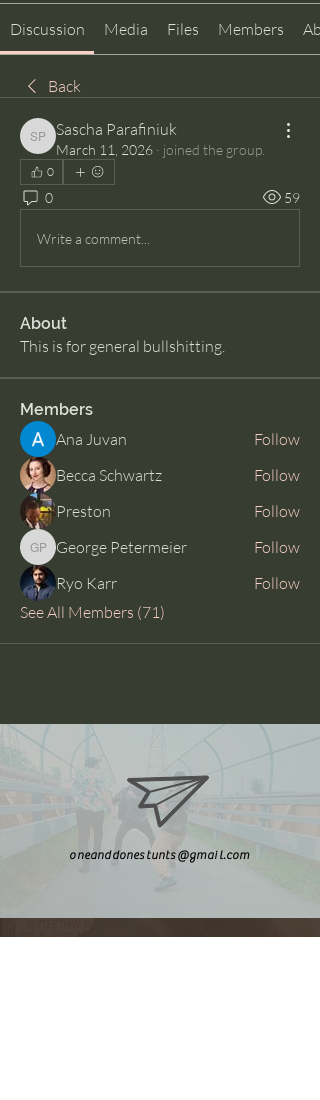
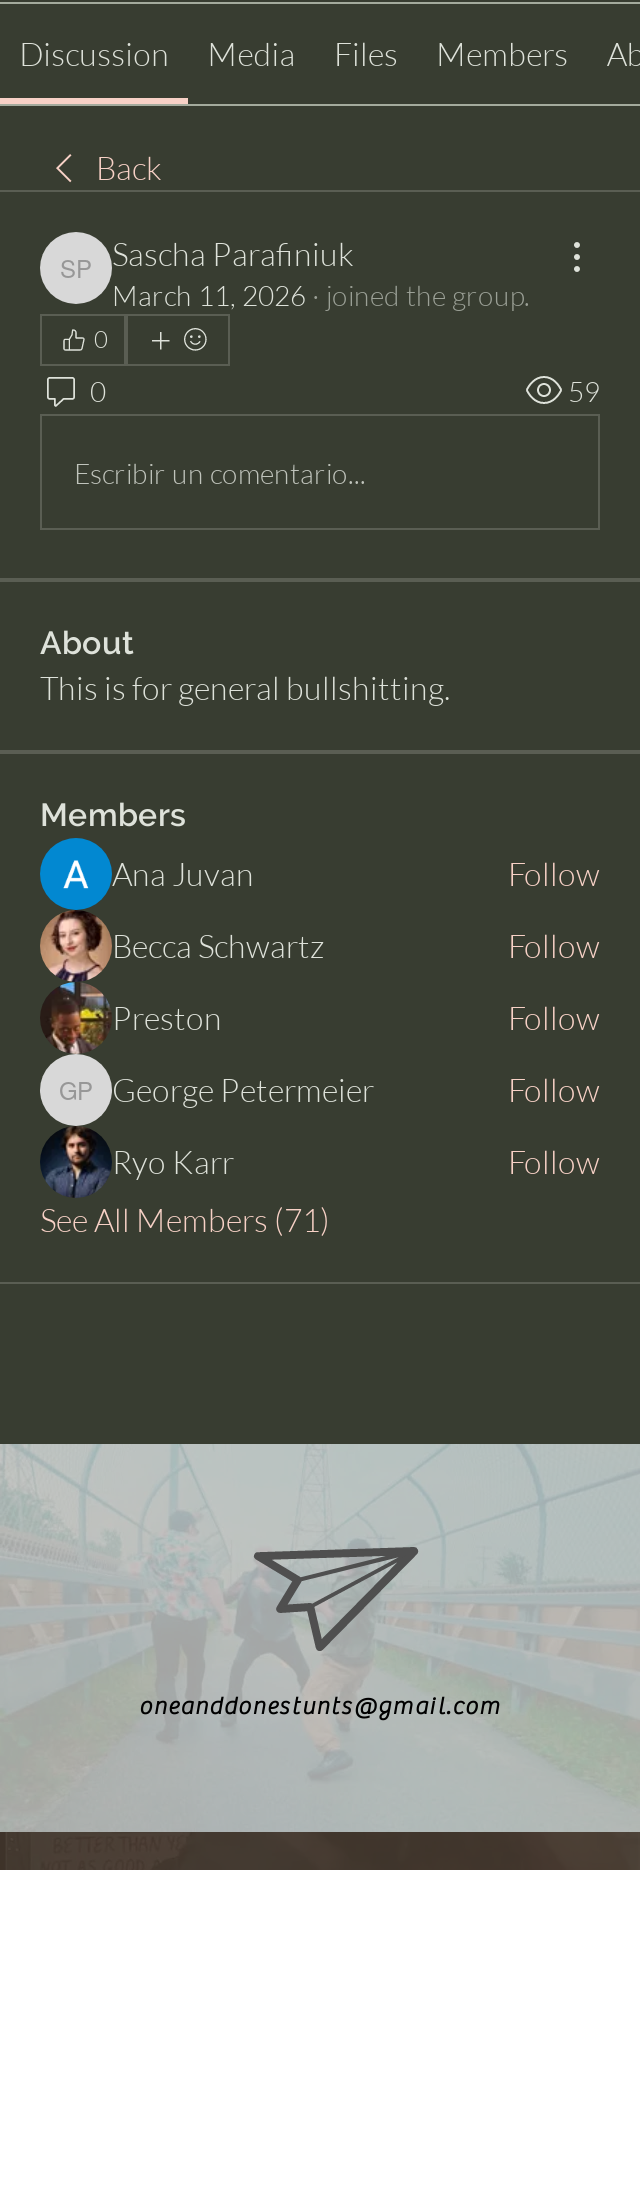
- Write a comment...
+ Escribir un comentario...
